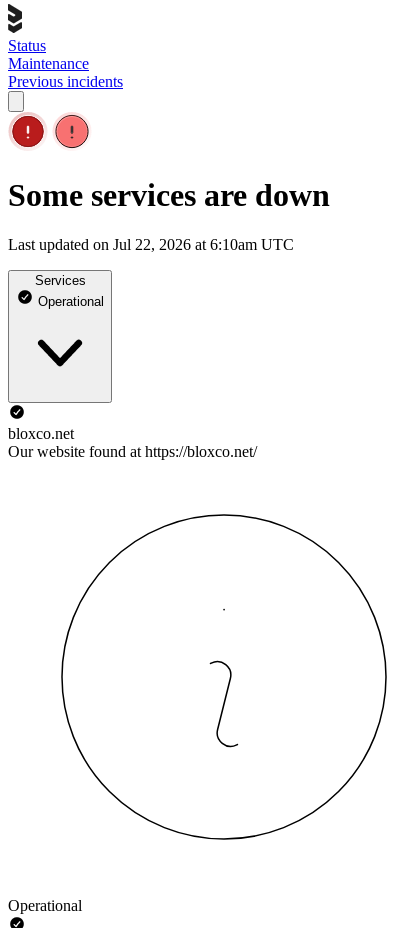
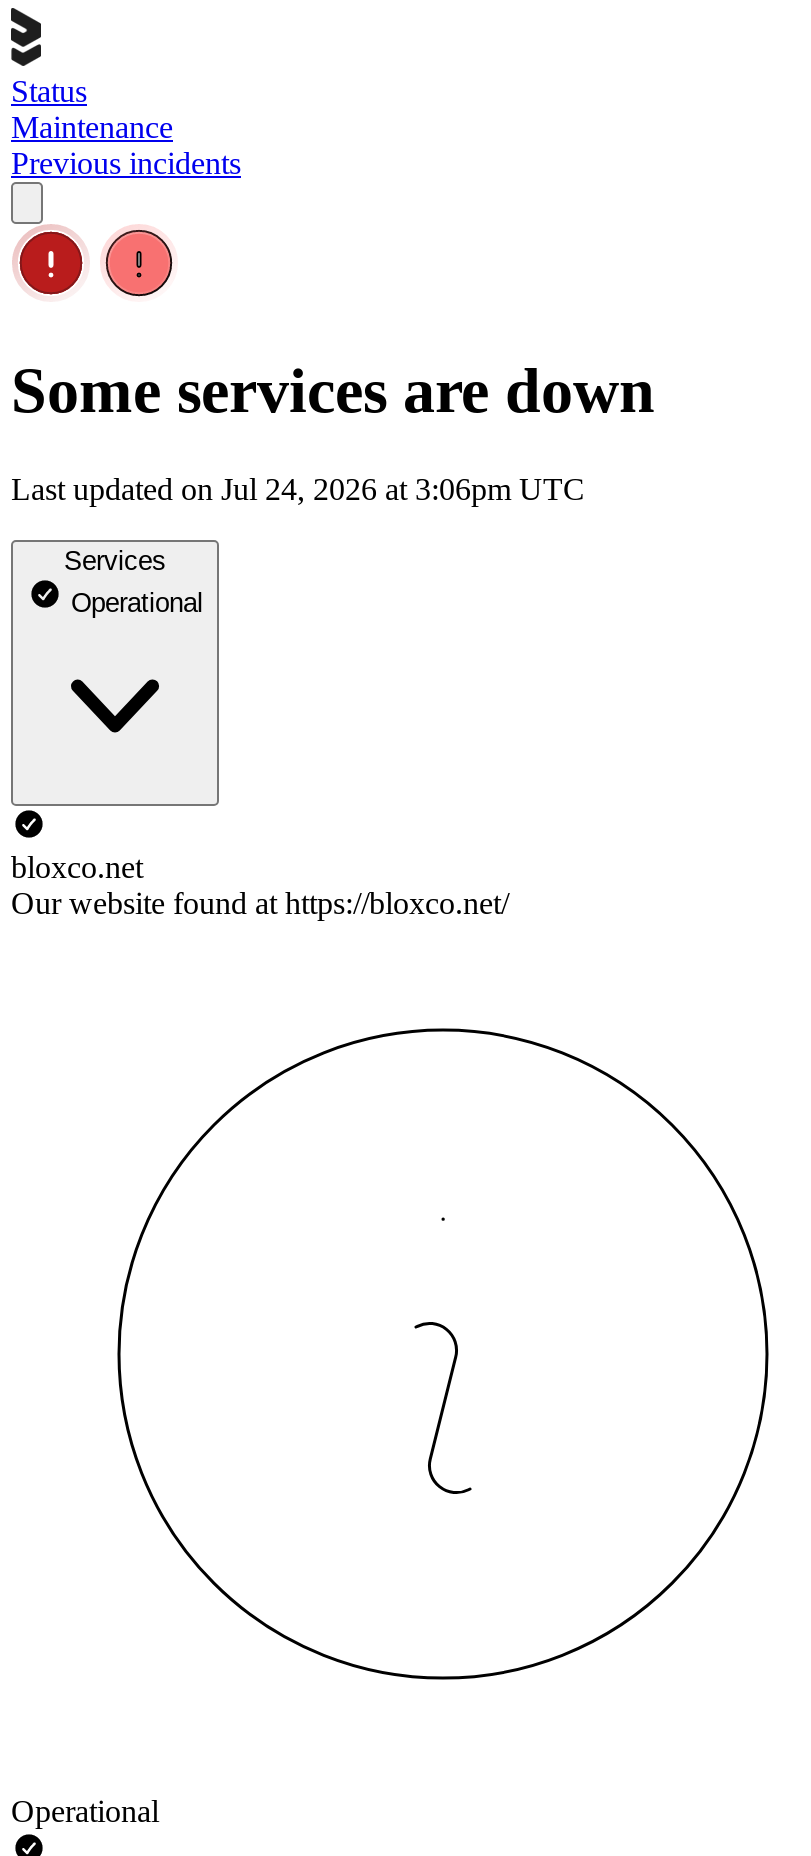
- Last updated on Jul 22, 2026 at 6:10am UTC
+ Last updated on Jul 24, 2026 at 3:06pm UTC
